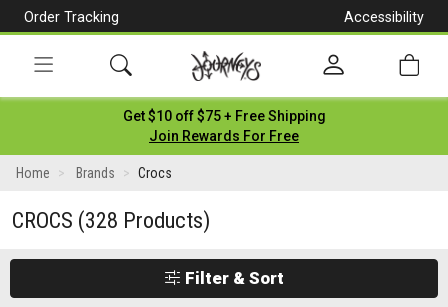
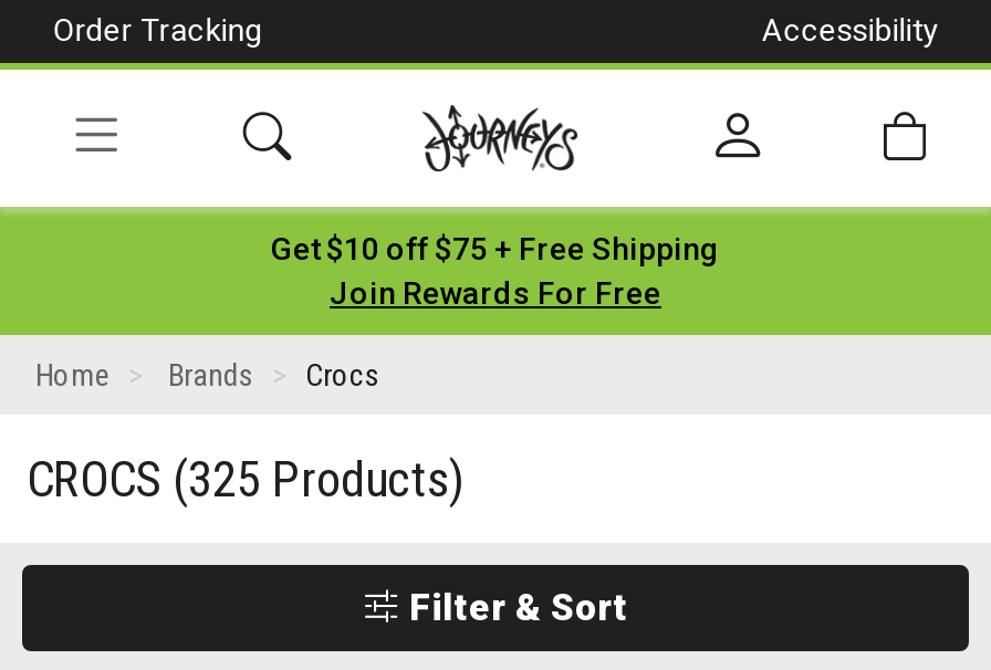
- CROCS (328 Products)
+ CROCS (325 Products)
